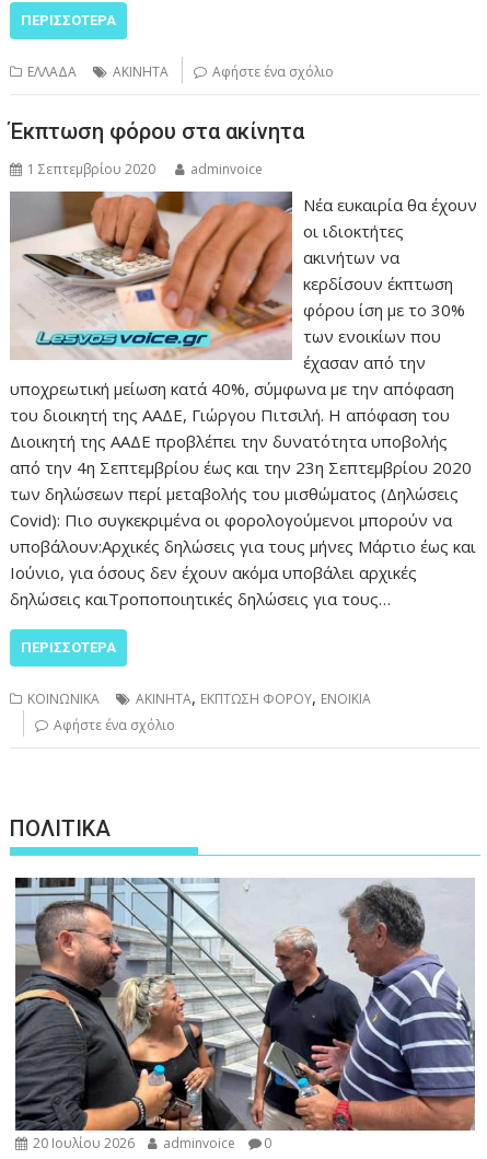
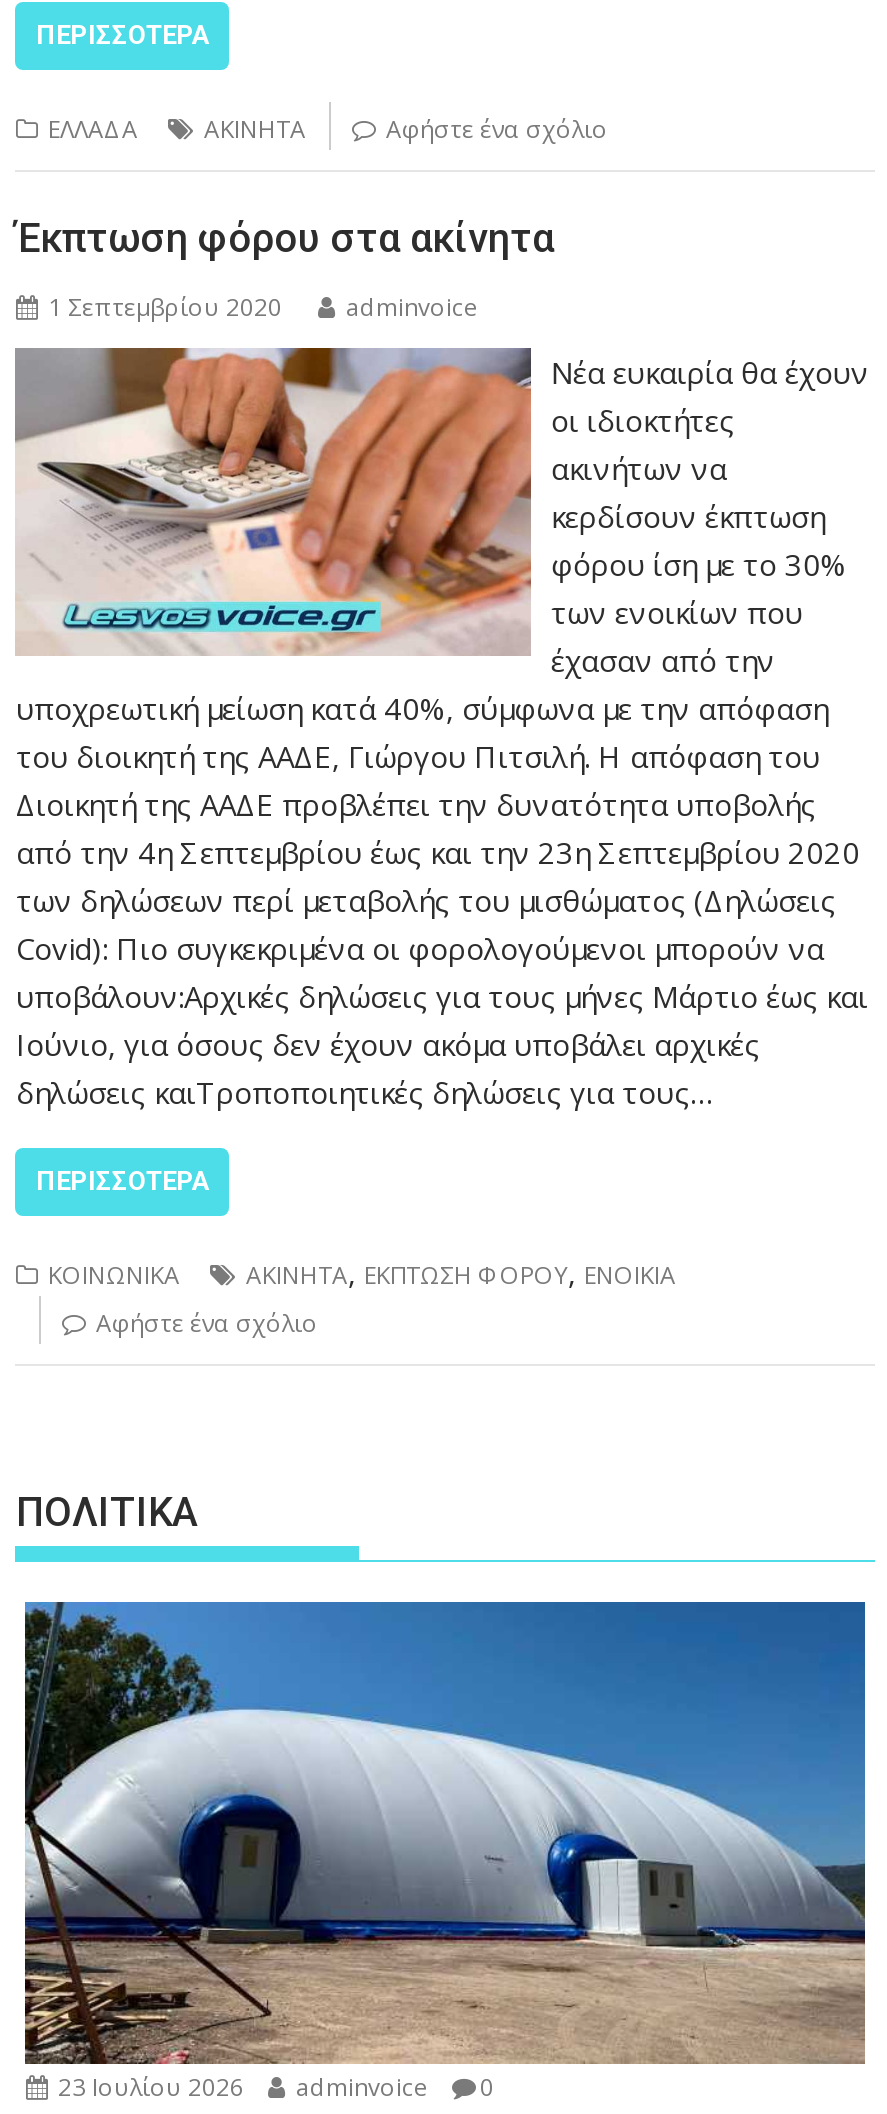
- [image]
- 20 Ιουλίου 2026 adminvoice 0
+ [image]
+ 23 Ιουλίου 2026 adminvoice 0
